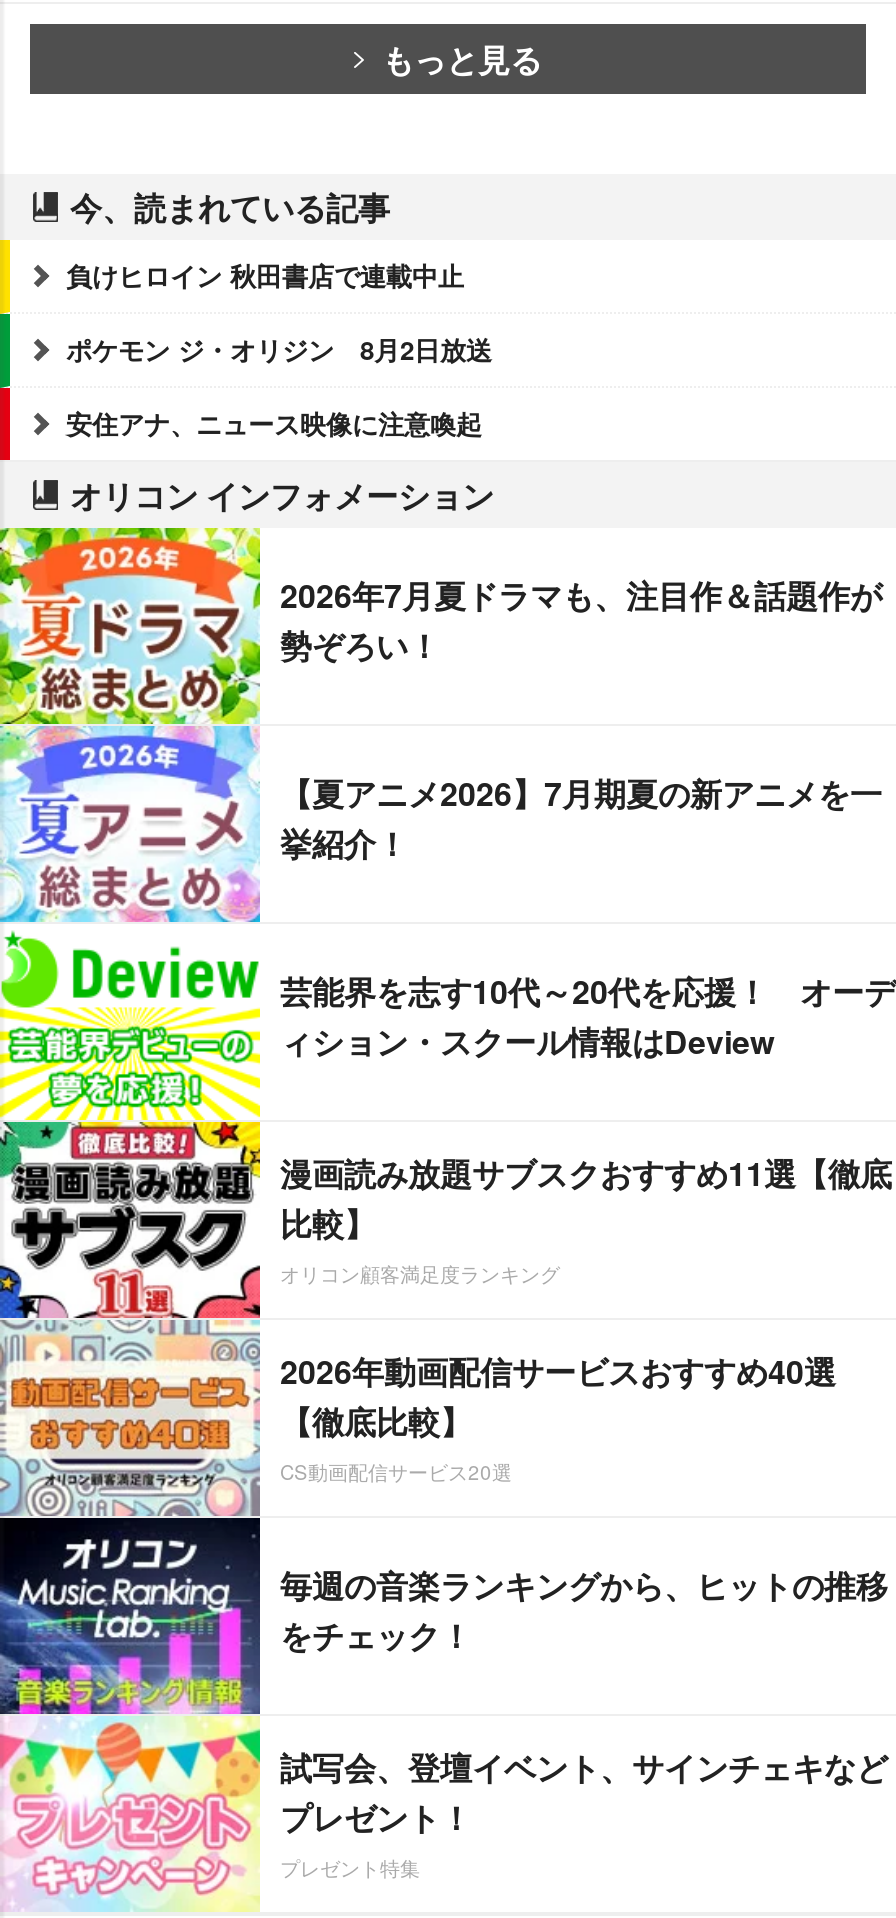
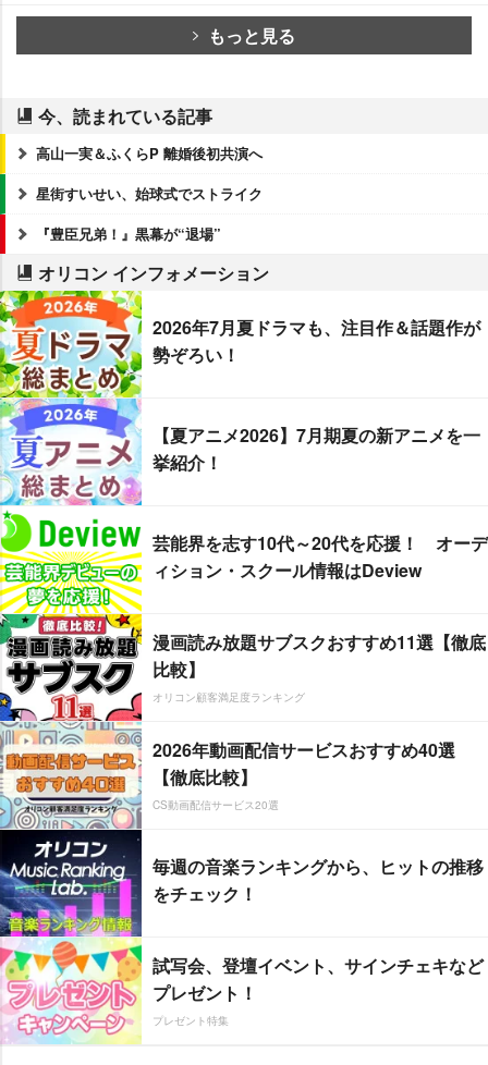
- 負けヒロイン 秋田書店で連載中止
+ 高山一実＆ふくらP 離婚後初共演へ

- ポケモン ジ・オリジン 8月2日放送
+ 星街すいせい、始球式でストライク

- 安住アナ、ニュース映像に注意喚起
+ 『豊臣兄弟！』黒幕が“退場”
